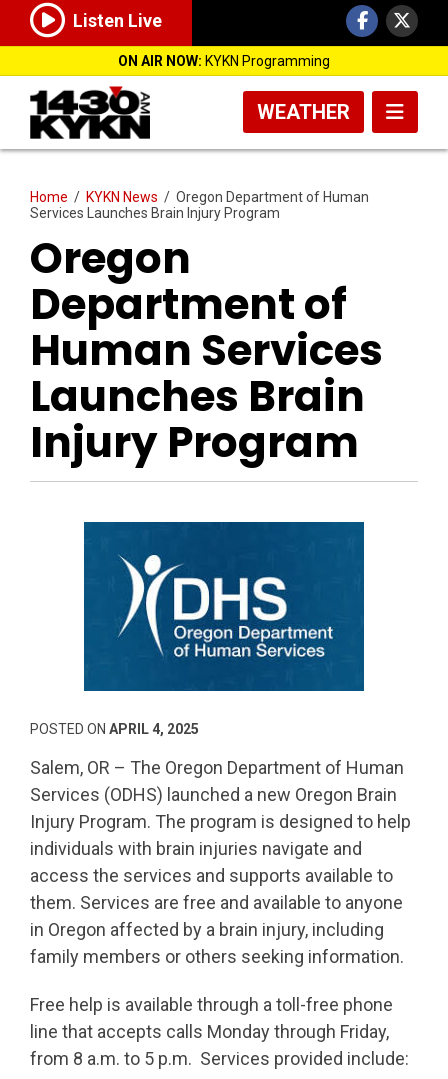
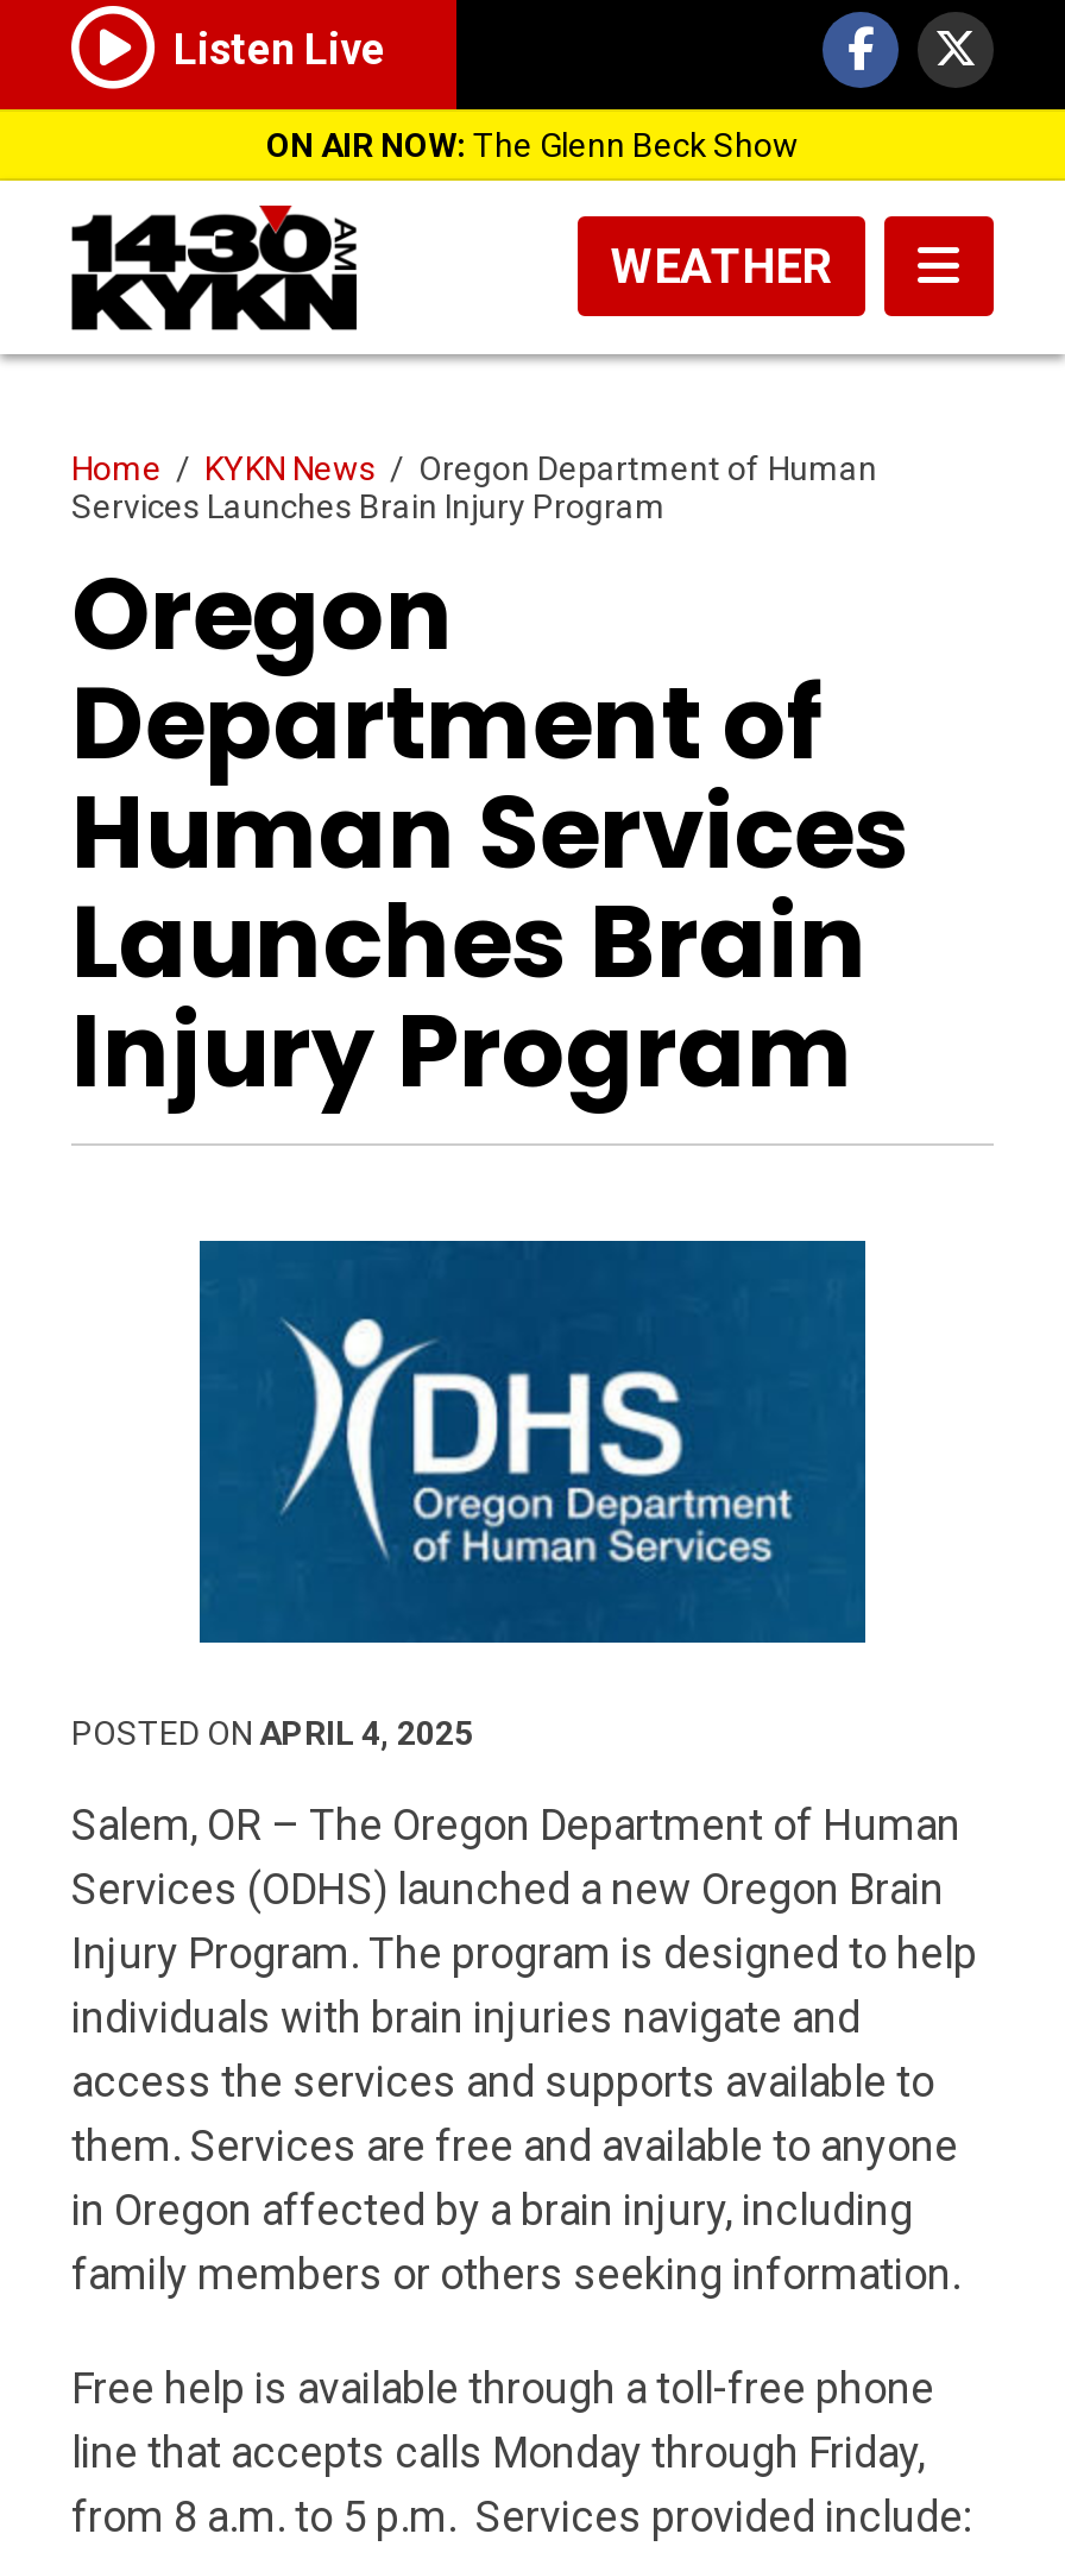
- ON AIR NOW: KYKN Programming
+ ON AIR NOW: The Glenn Beck Show
